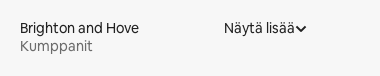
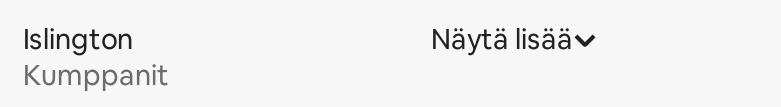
- Brighton and Hove
+ Islington
